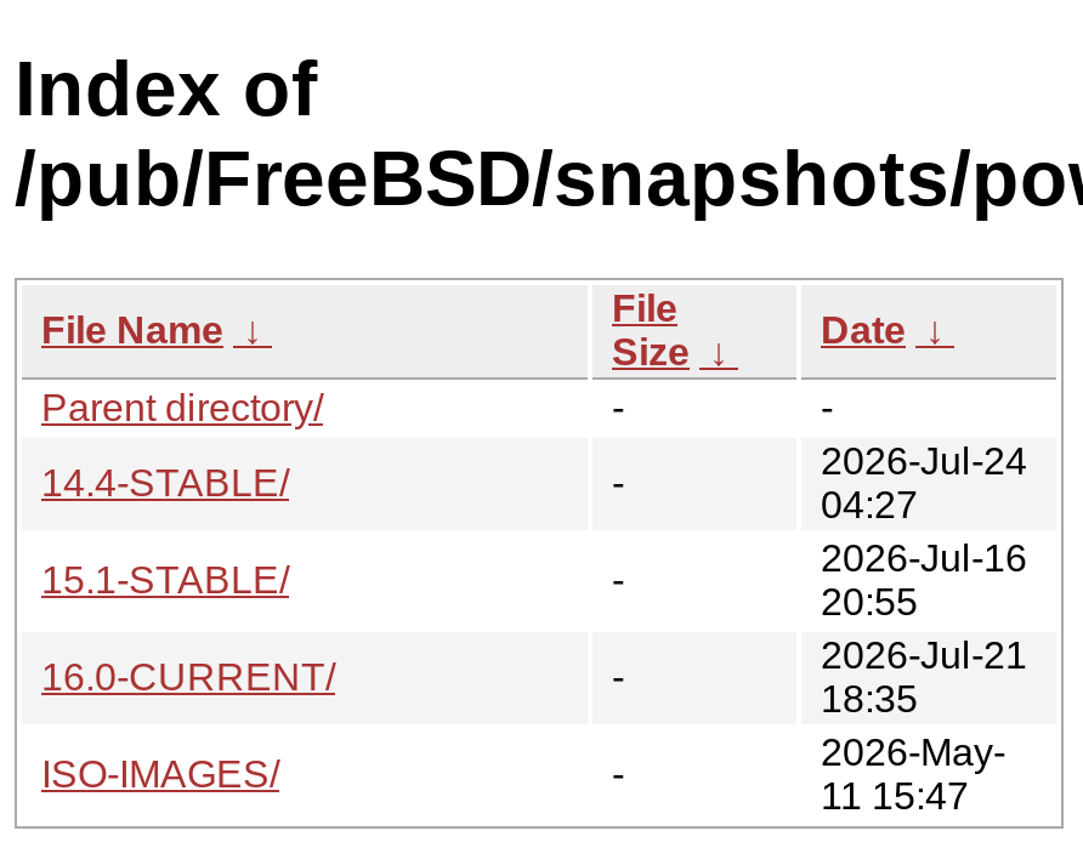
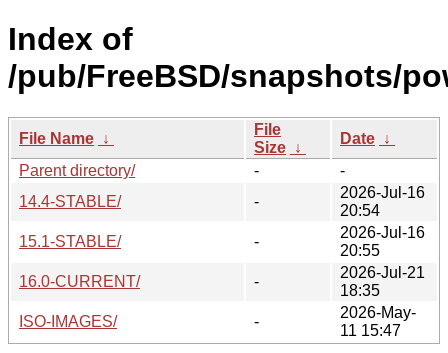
- 2026-Jul-24
- 04:27
+ 2026-Jul-16
+ 20:54
